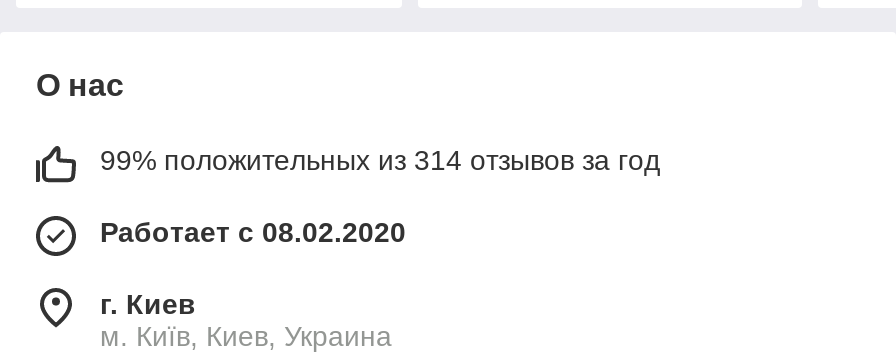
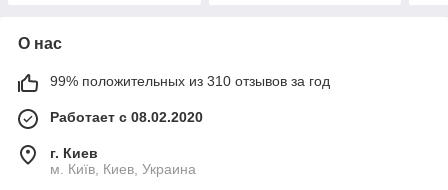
- 99% положительных из 314 отзывов за год
+ 99% положительных из 310 отзывов за год
